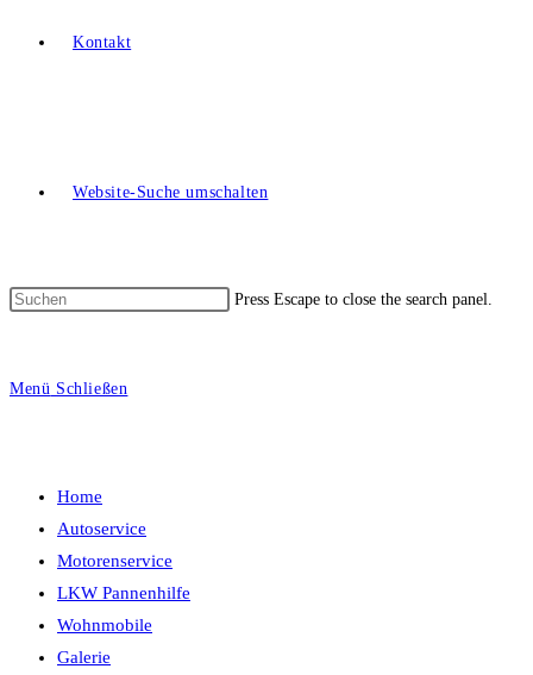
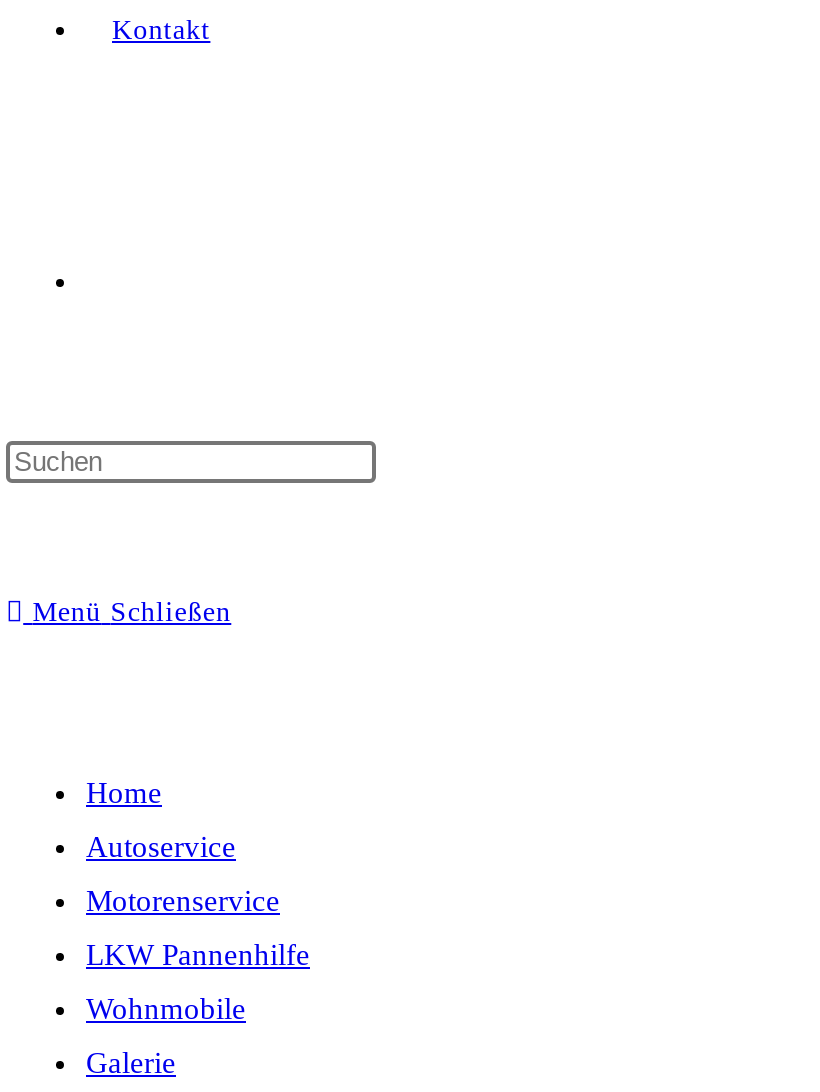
- Website-Suche umschalten

- Press Escape to close the search panel.
